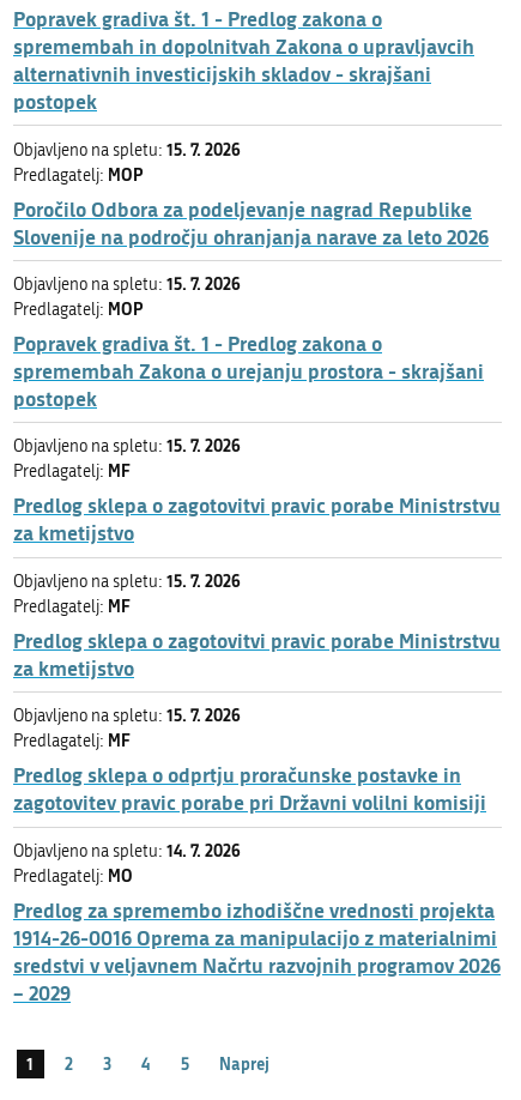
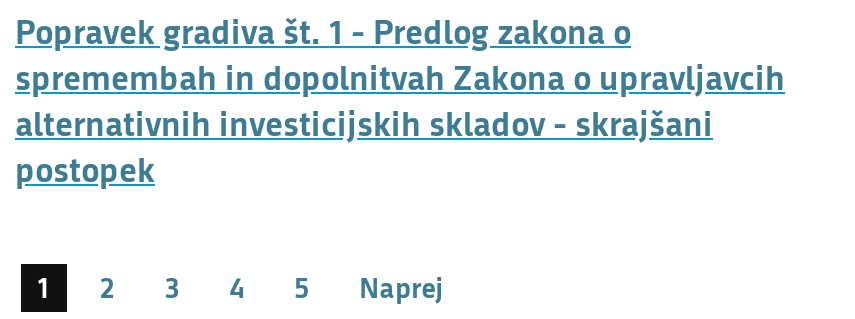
- Objavljeno na spletu: 15. 7. 2026
- Predlagatelj: MOP
- Poročilo Odbora za podeljevanje nagrad Republike
- Slovenije na področju ohranjanja narave za leto 2026
- Objavljeno na spletu: 15. 7. 2026
- Predlagatelj: MOP
- Popravek gradiva št. 1 - Predlog zakona o
- spremembah Zakona o urejanju prostora - skrajšani
- postopek
- Objavljeno na spletu: 15. 7. 2026
- Predlagatelj: MF
- Predlog sklepa o zagotovitvi pravic porabe Ministrstvu
- za kmetijstvo
- Objavljeno na spletu: 15. 7. 2026
- Predlagatelj: MF
- Predlog sklepa o zagotovitvi pravic porabe Ministrstvu
- za kmetijstvo
- Objavljeno na spletu: 15. 7. 2026
- Predlagatelj: MF
- Predlog sklepa o odprtju proračunske postavke in
- zagotovitev pravic porabe pri Državni volilni komisiji
- Objavljeno na spletu: 14. 7. 2026
- Predlagatelj: MO
- Predlog za spremembo izhodiščne vrednosti projekta
- 1914-26-0016 Oprema za manipulacijo z materialnimi
- sredstvi v veljavnem Načrtu razvojnih programov 2026
- – 2029
